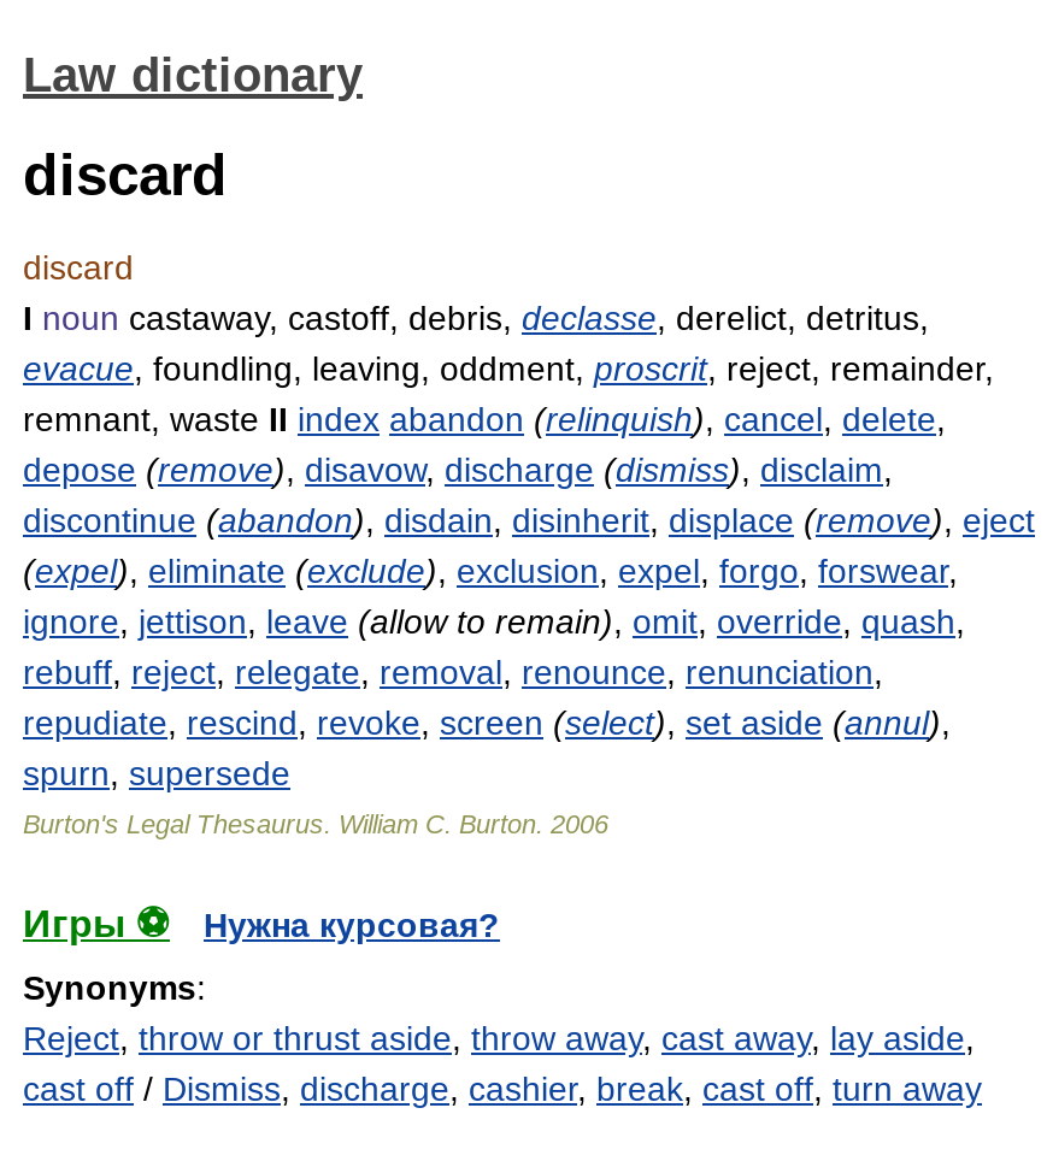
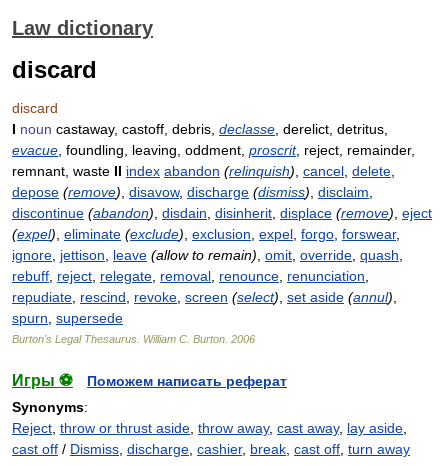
- Нужна курсовая?
+ Поможем написать реферат
